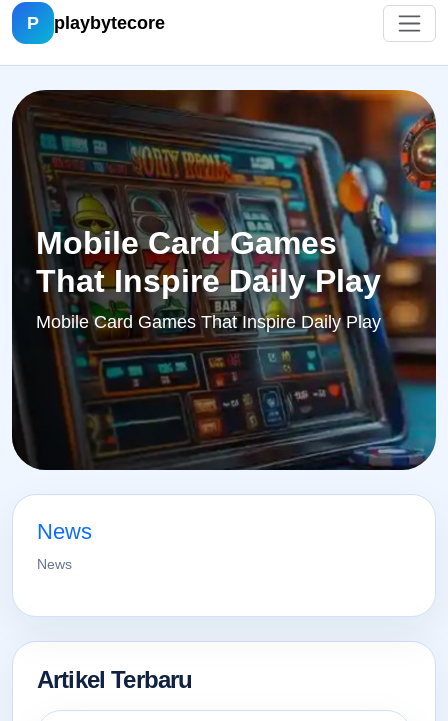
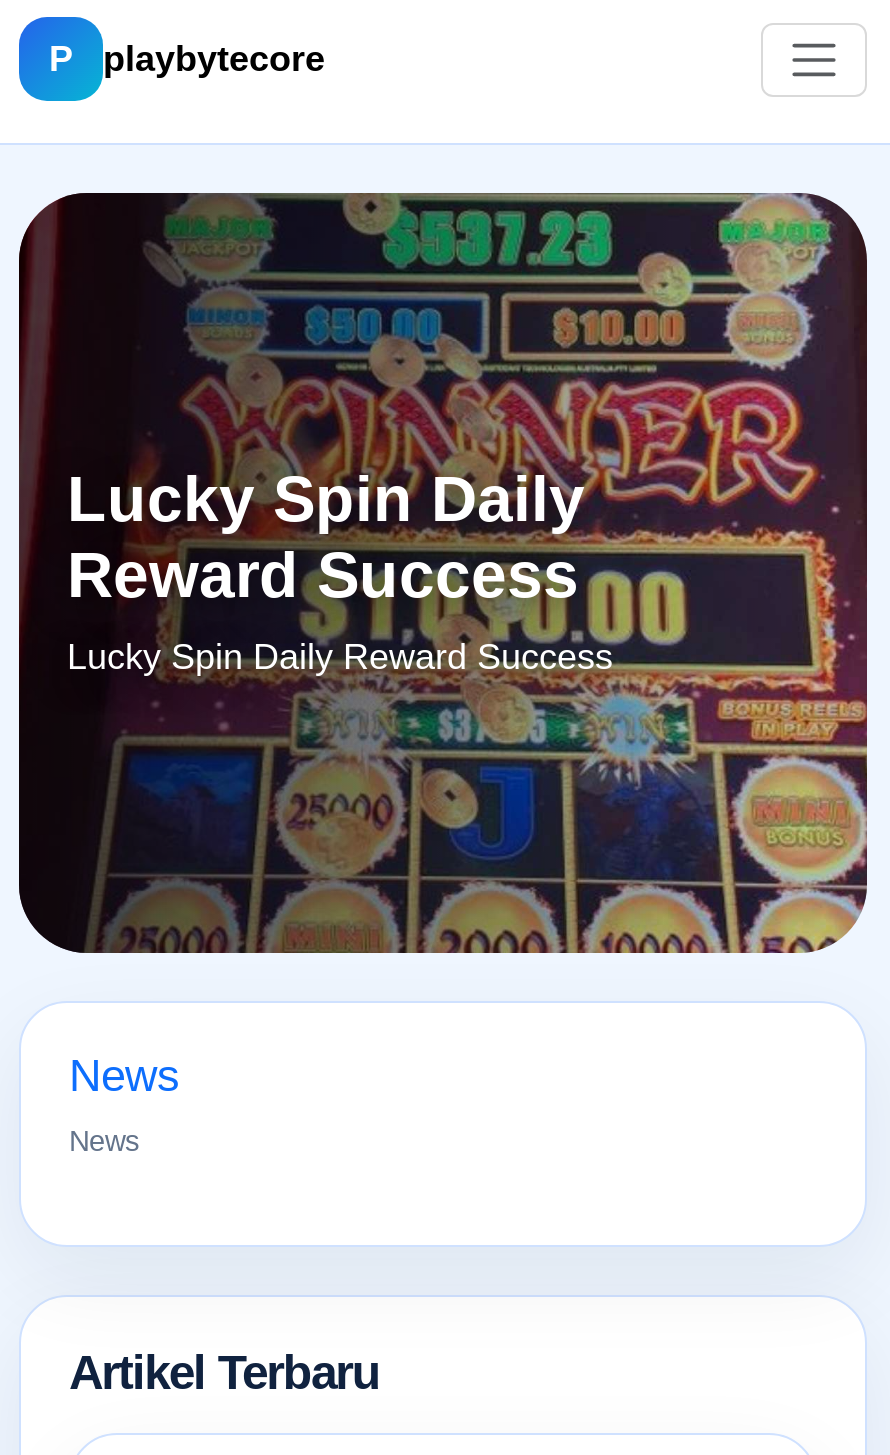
- [image]
- Mobile Card Games
- That Inspire Daily Play
- Mobile Card Games That Inspire Daily Play
+ [image]
+ Lucky Spin Daily
+ Reward Success
+ Lucky Spin Daily Reward Success
